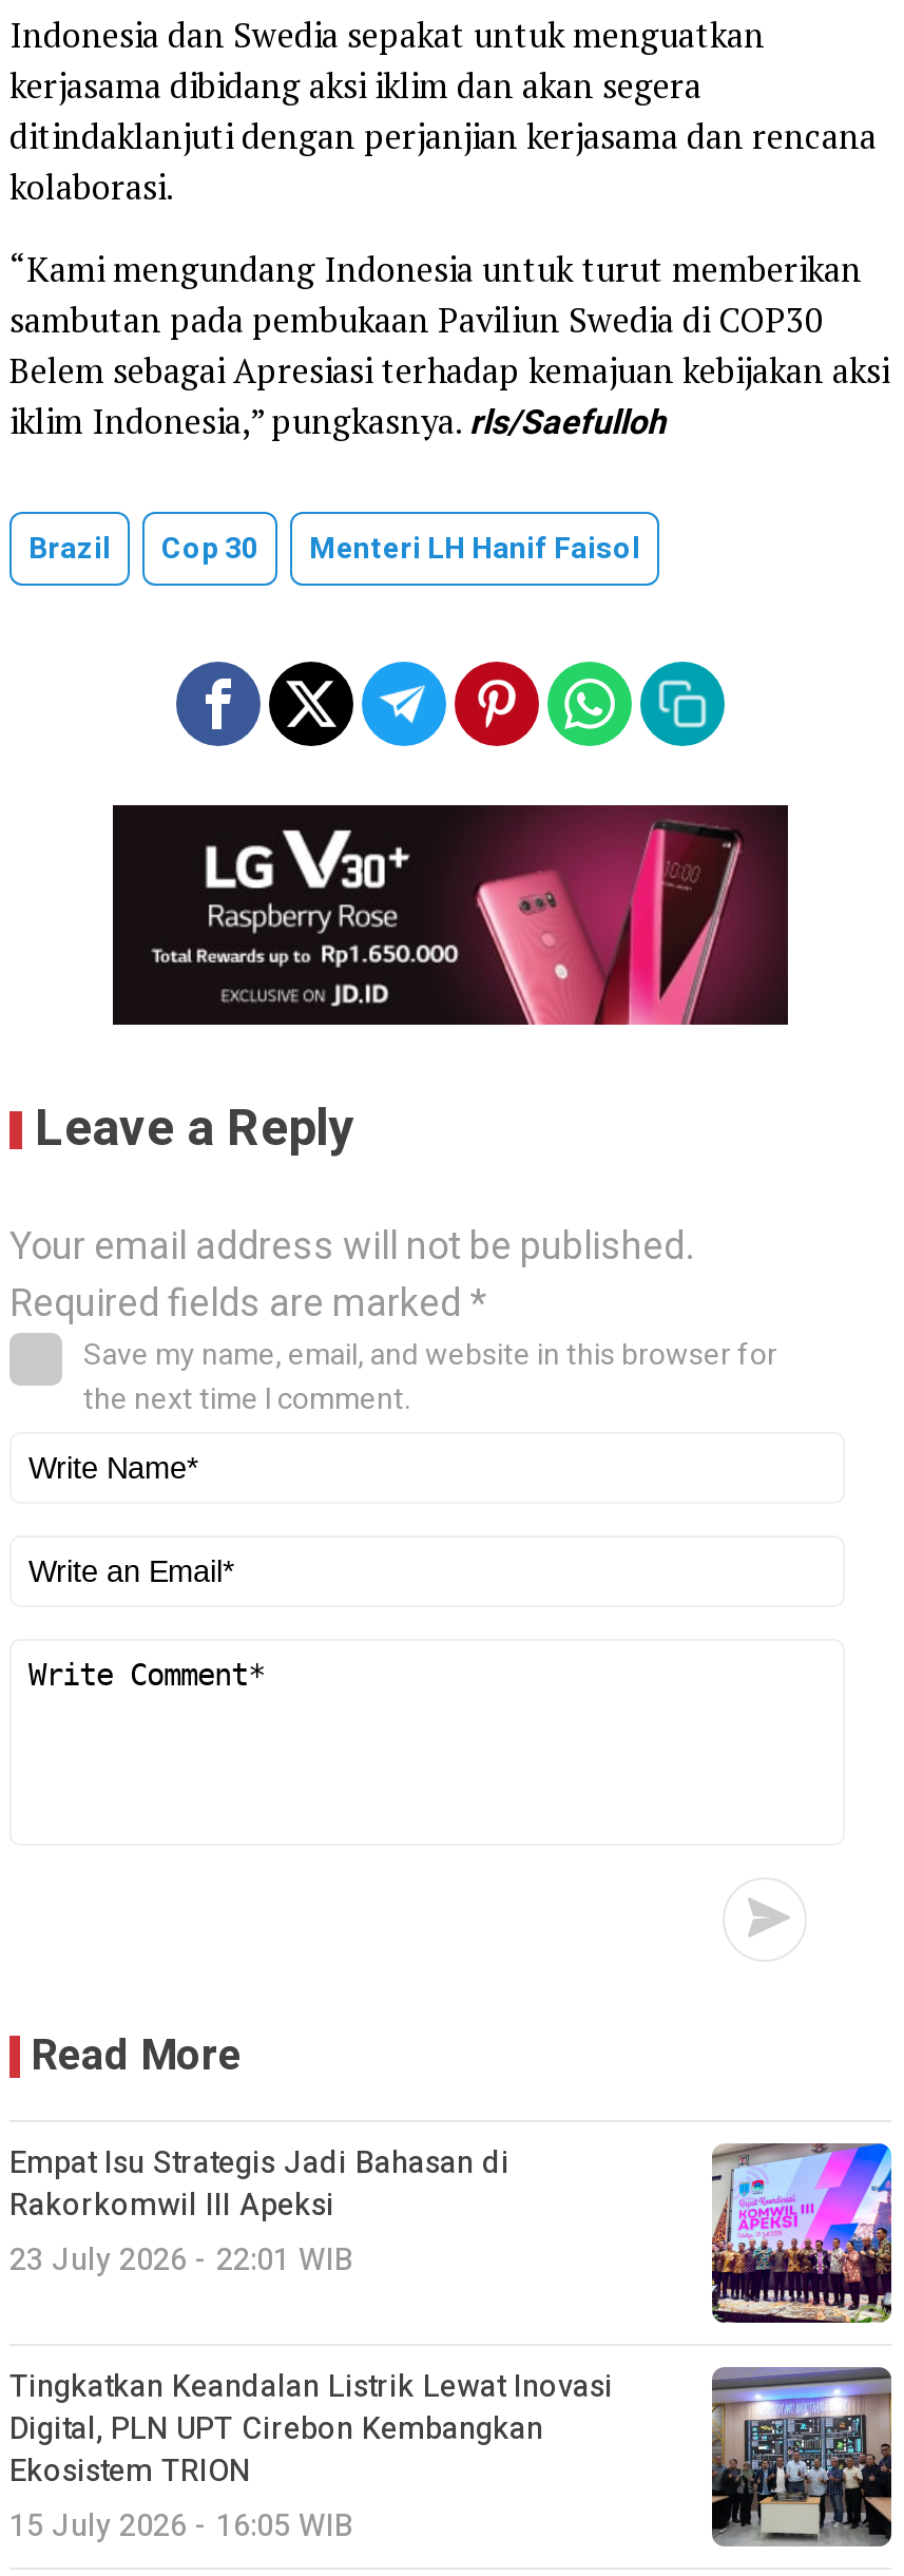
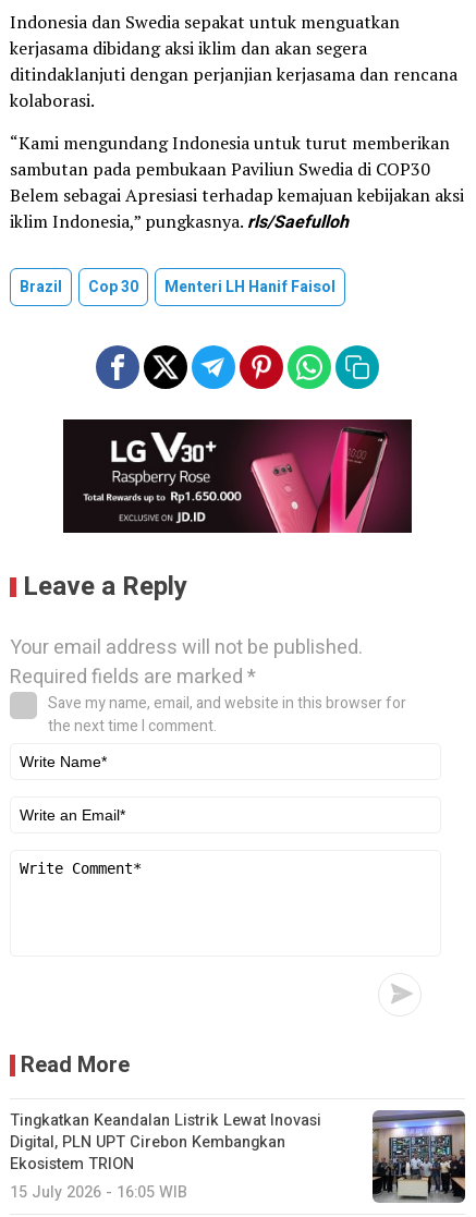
- Empat Isu Strategis Jadi Bahasan di
- Rakorkomwil III Apeksi
- 23 July 2026 - 22:01 WIB

- [image]
